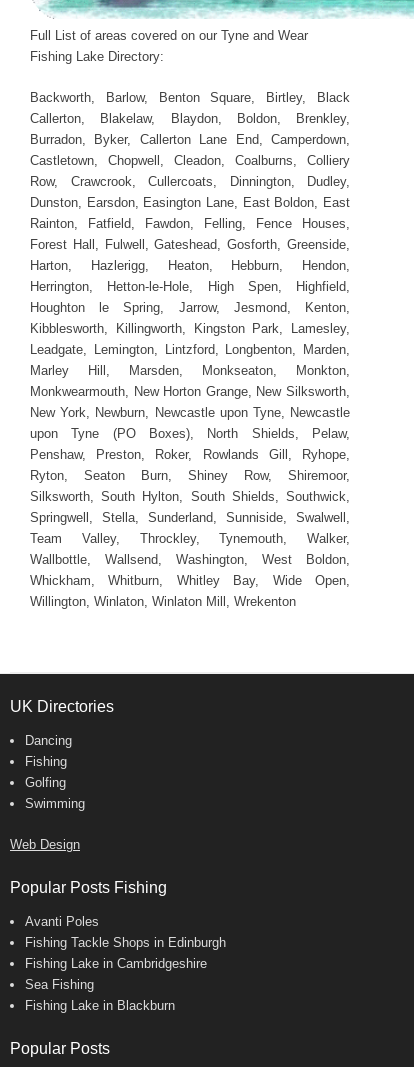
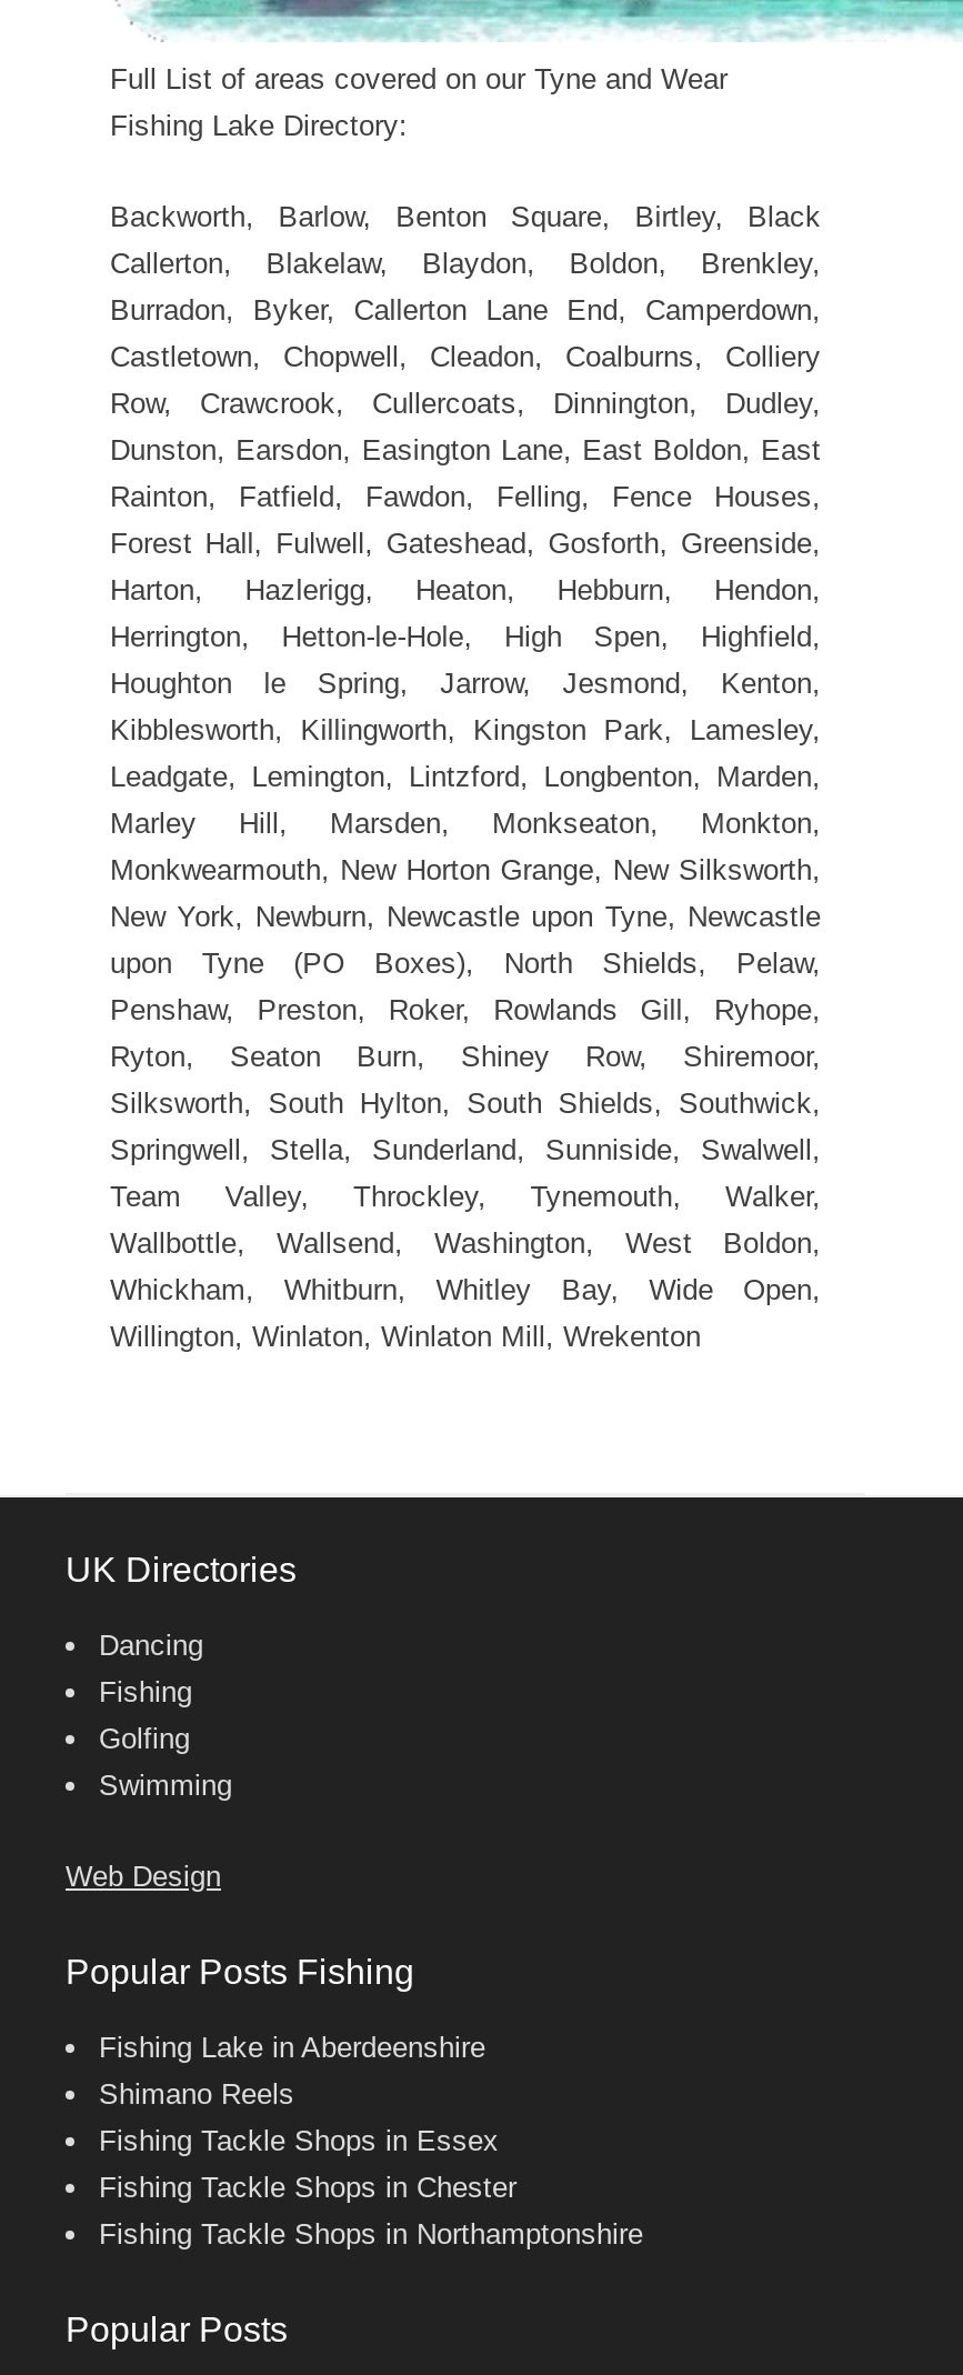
- Avanti Poles
- Fishing Tackle Shops in Edinburgh
- Fishing Lake in Cambridgeshire
- Sea Fishing
- Fishing Lake in Blackburn
+ Fishing Lake in Aberdeenshire
+ Shimano Reels
+ Fishing Tackle Shops in Essex
+ Fishing Tackle Shops in Chester
+ Fishing Tackle Shops in Northamptonshire
